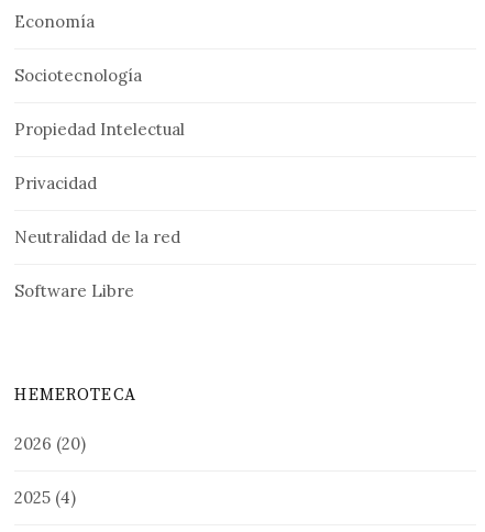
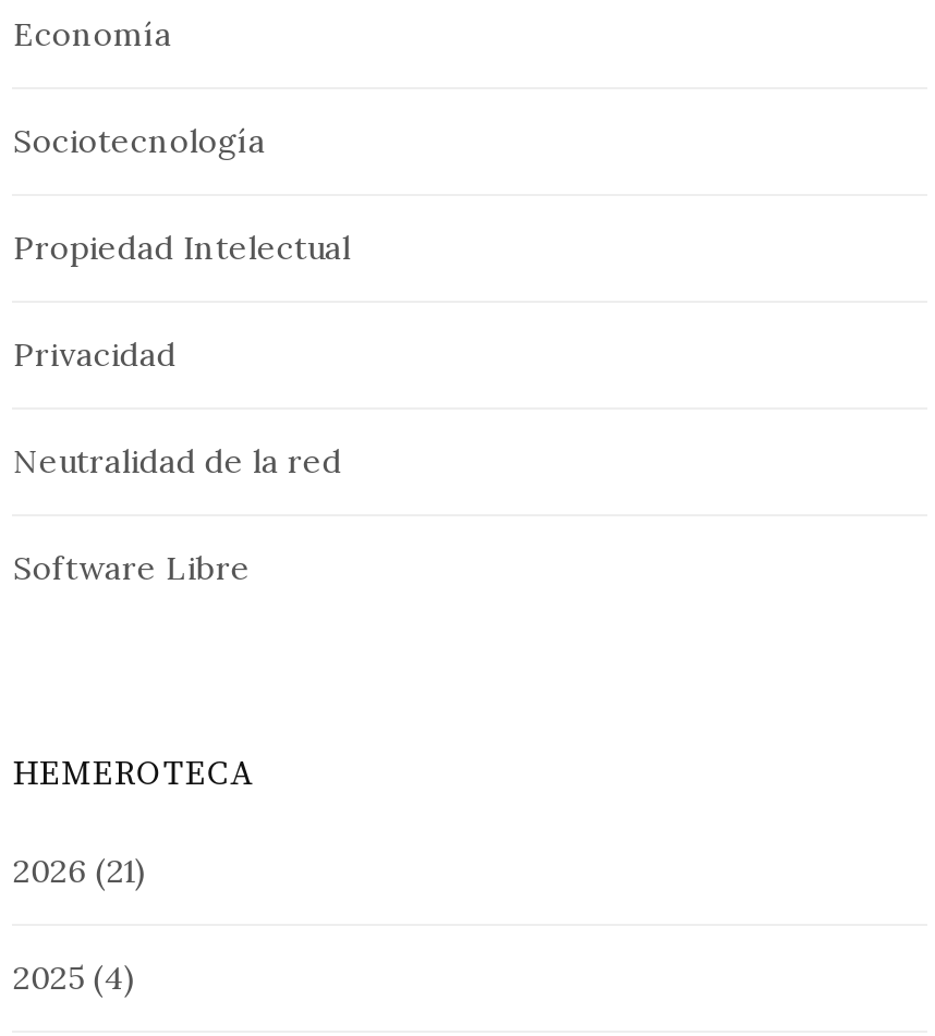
- 2026 (20)
+ 2026 (21)
